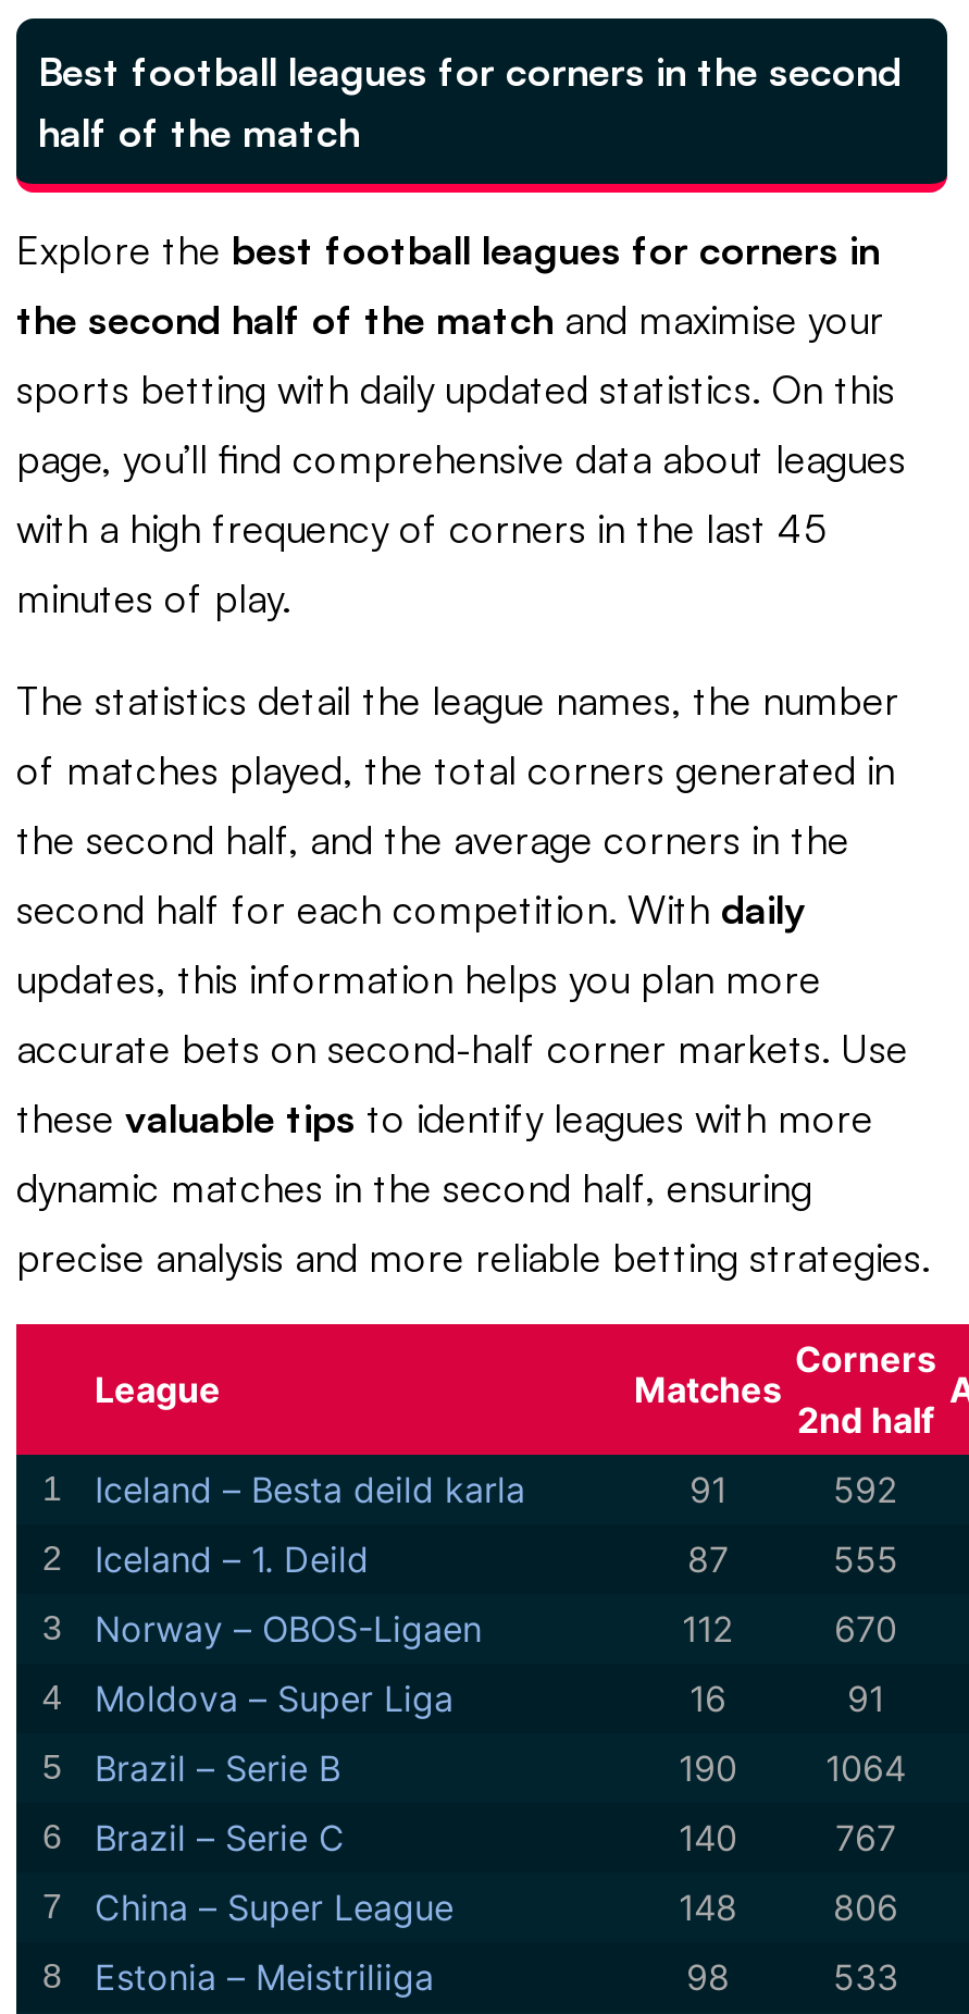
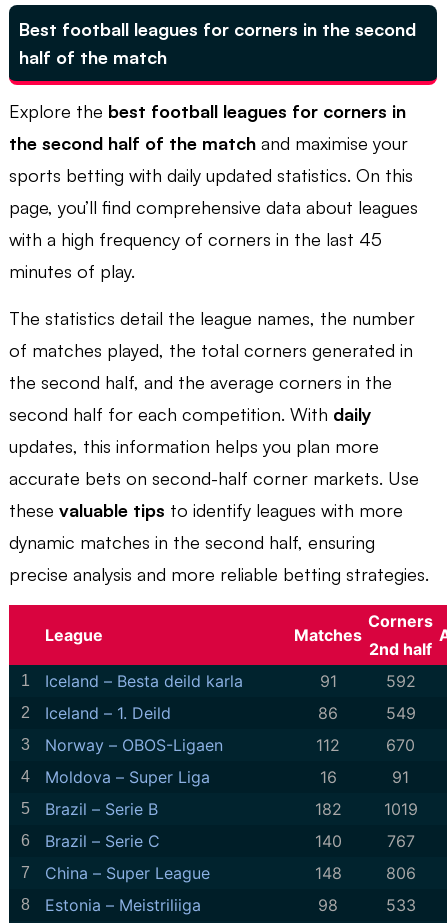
- 87
+ 86

- 555
+ 549

- 190
+ 182

- 1064
+ 1019
